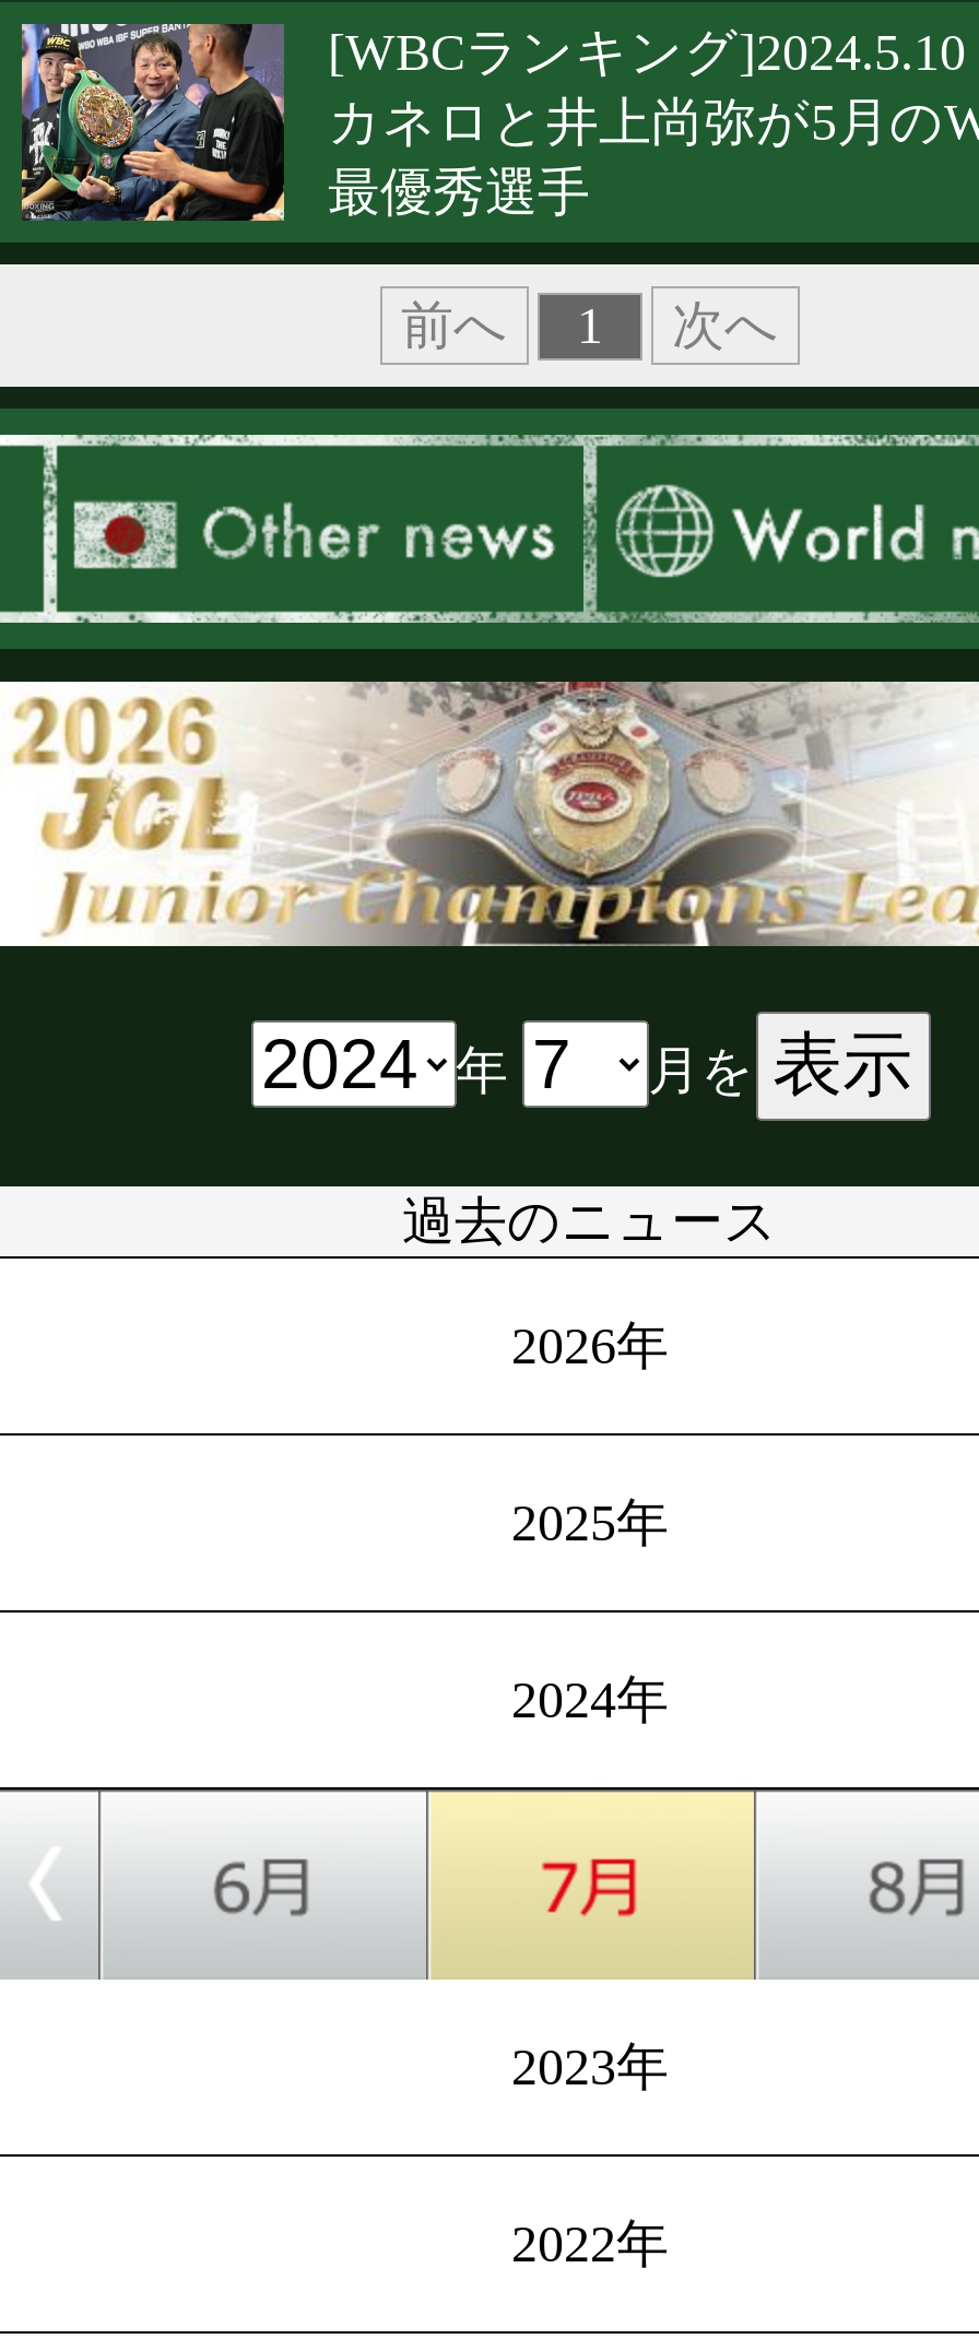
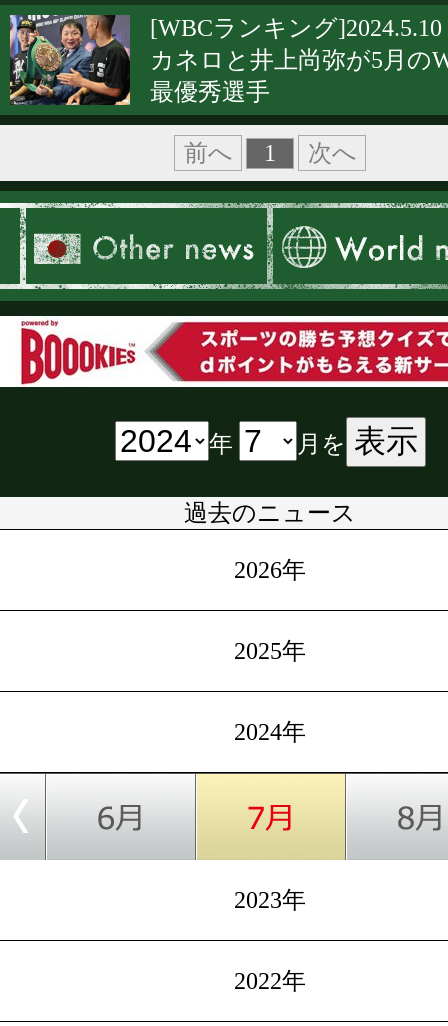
- [image]
+ [image]
